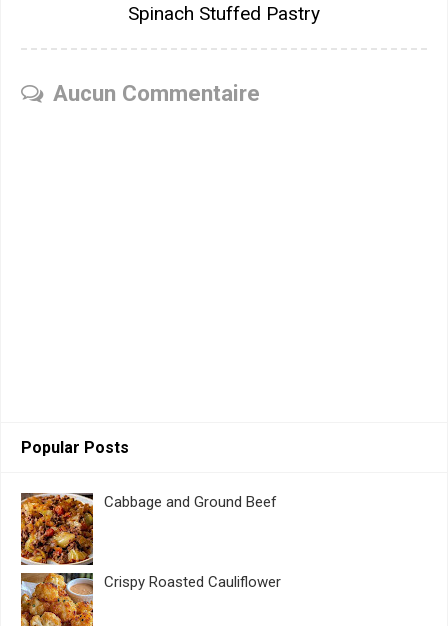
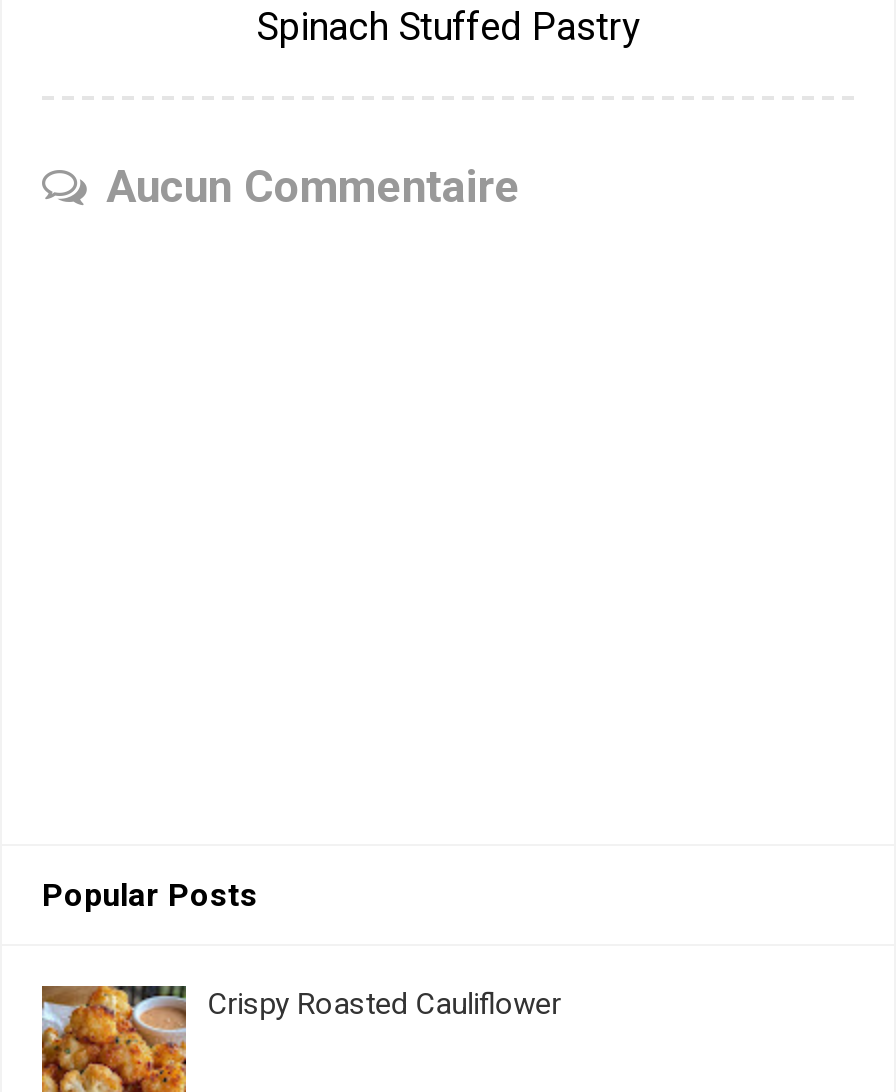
- [image]
- Cabbage and Ground Beef
